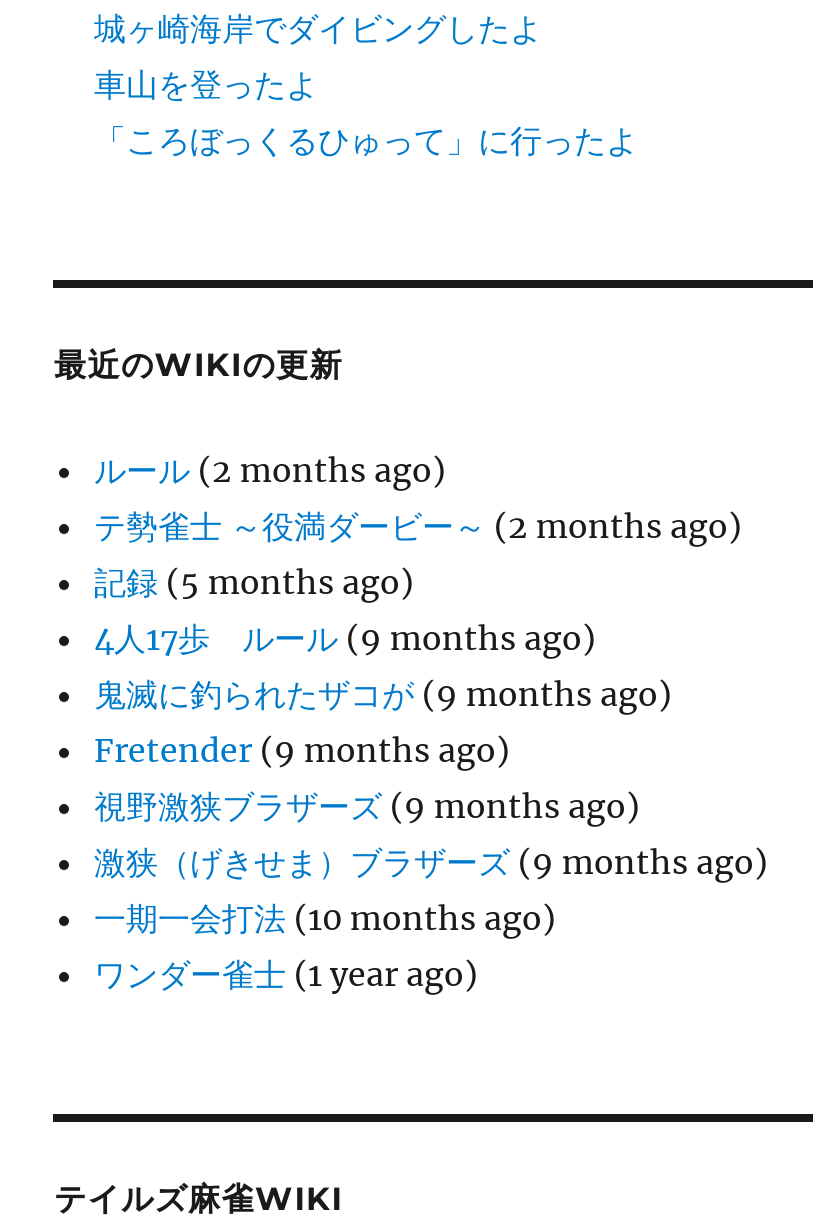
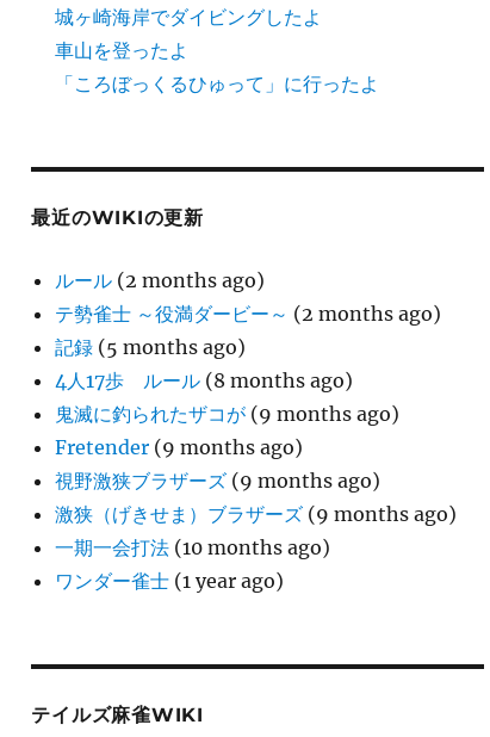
- 4人17歩 ルール(9 months ago)
+ 4人17歩 ルール(8 months ago)
